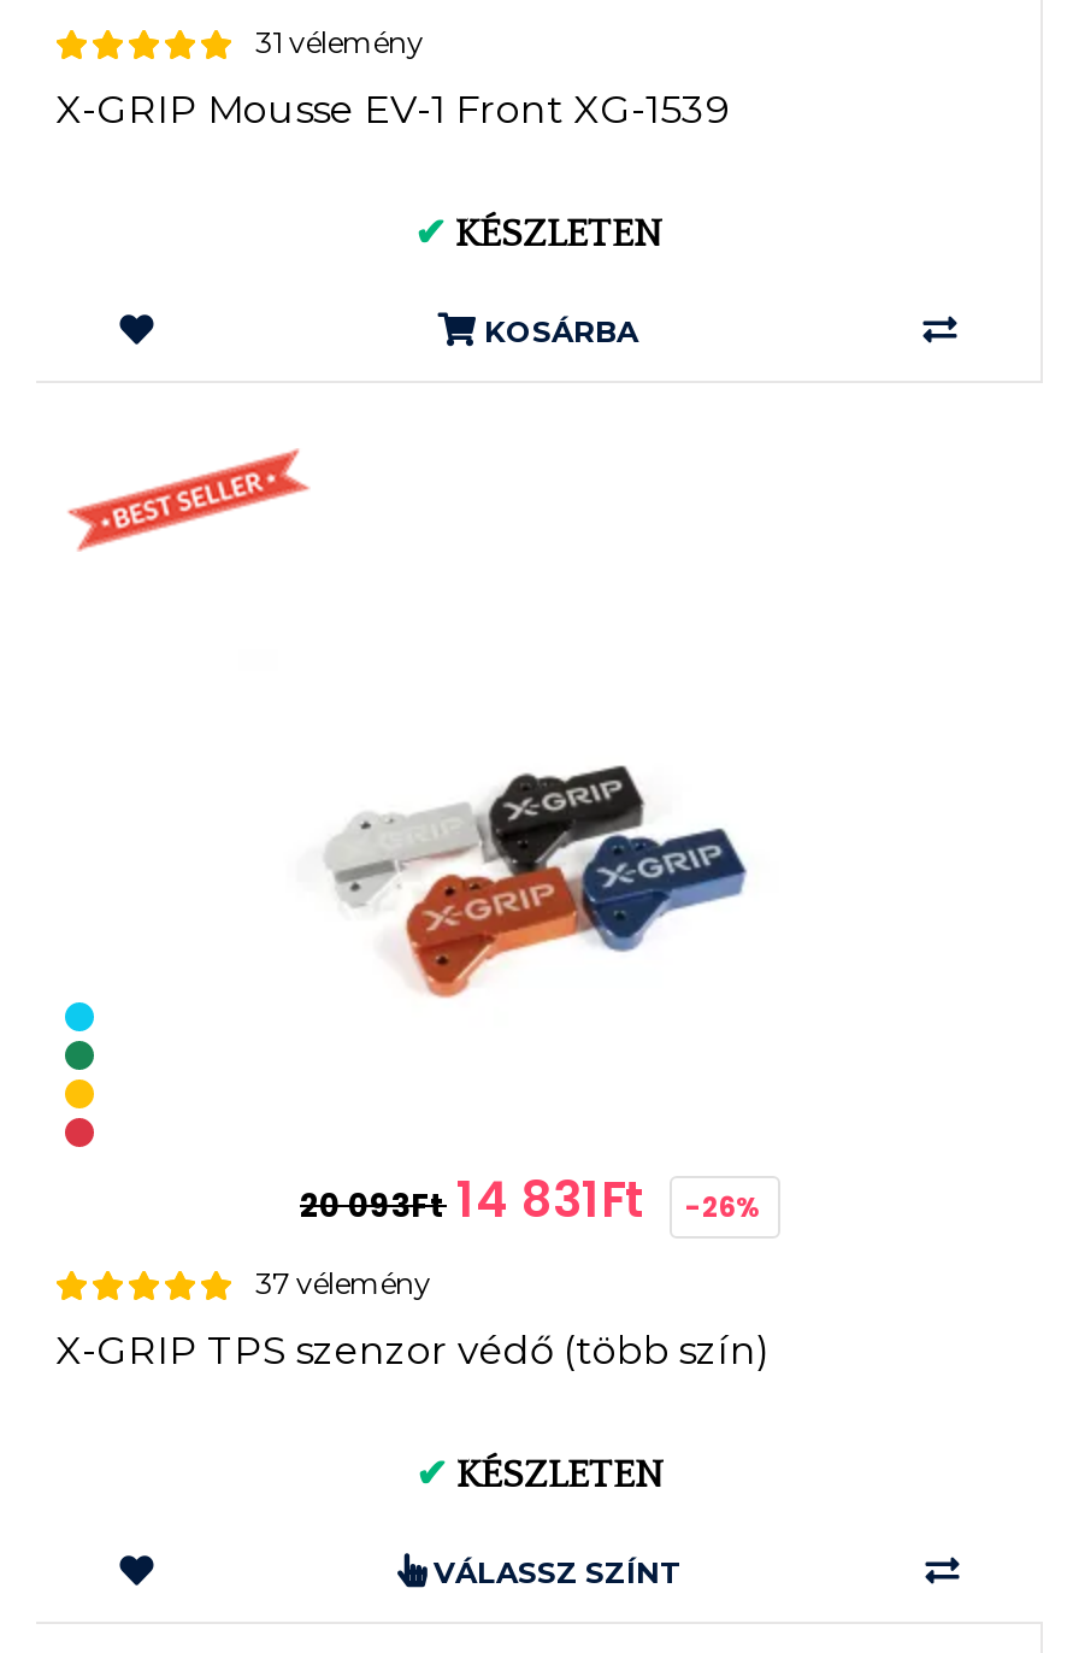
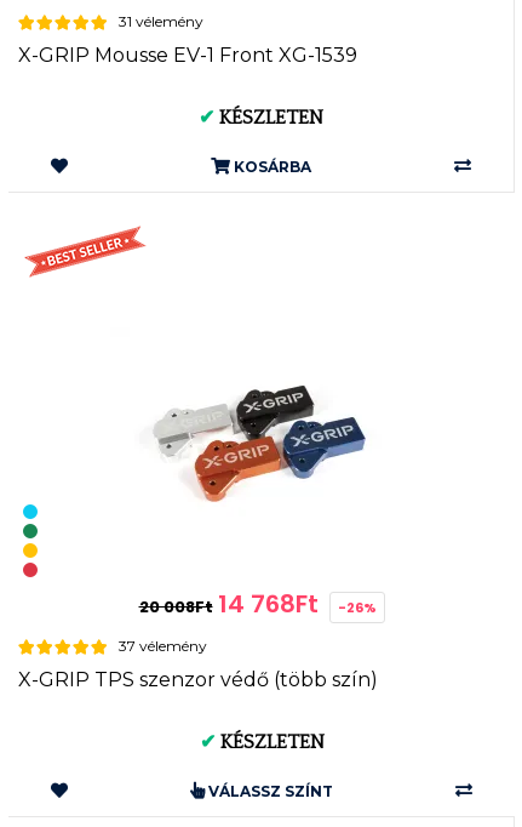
- 20 093Ft 14 831Ft -26%
+ 20 008Ft 14 768Ft -26%
